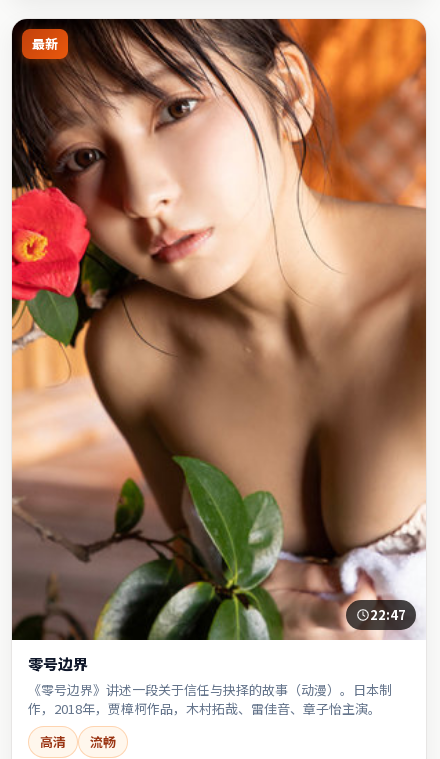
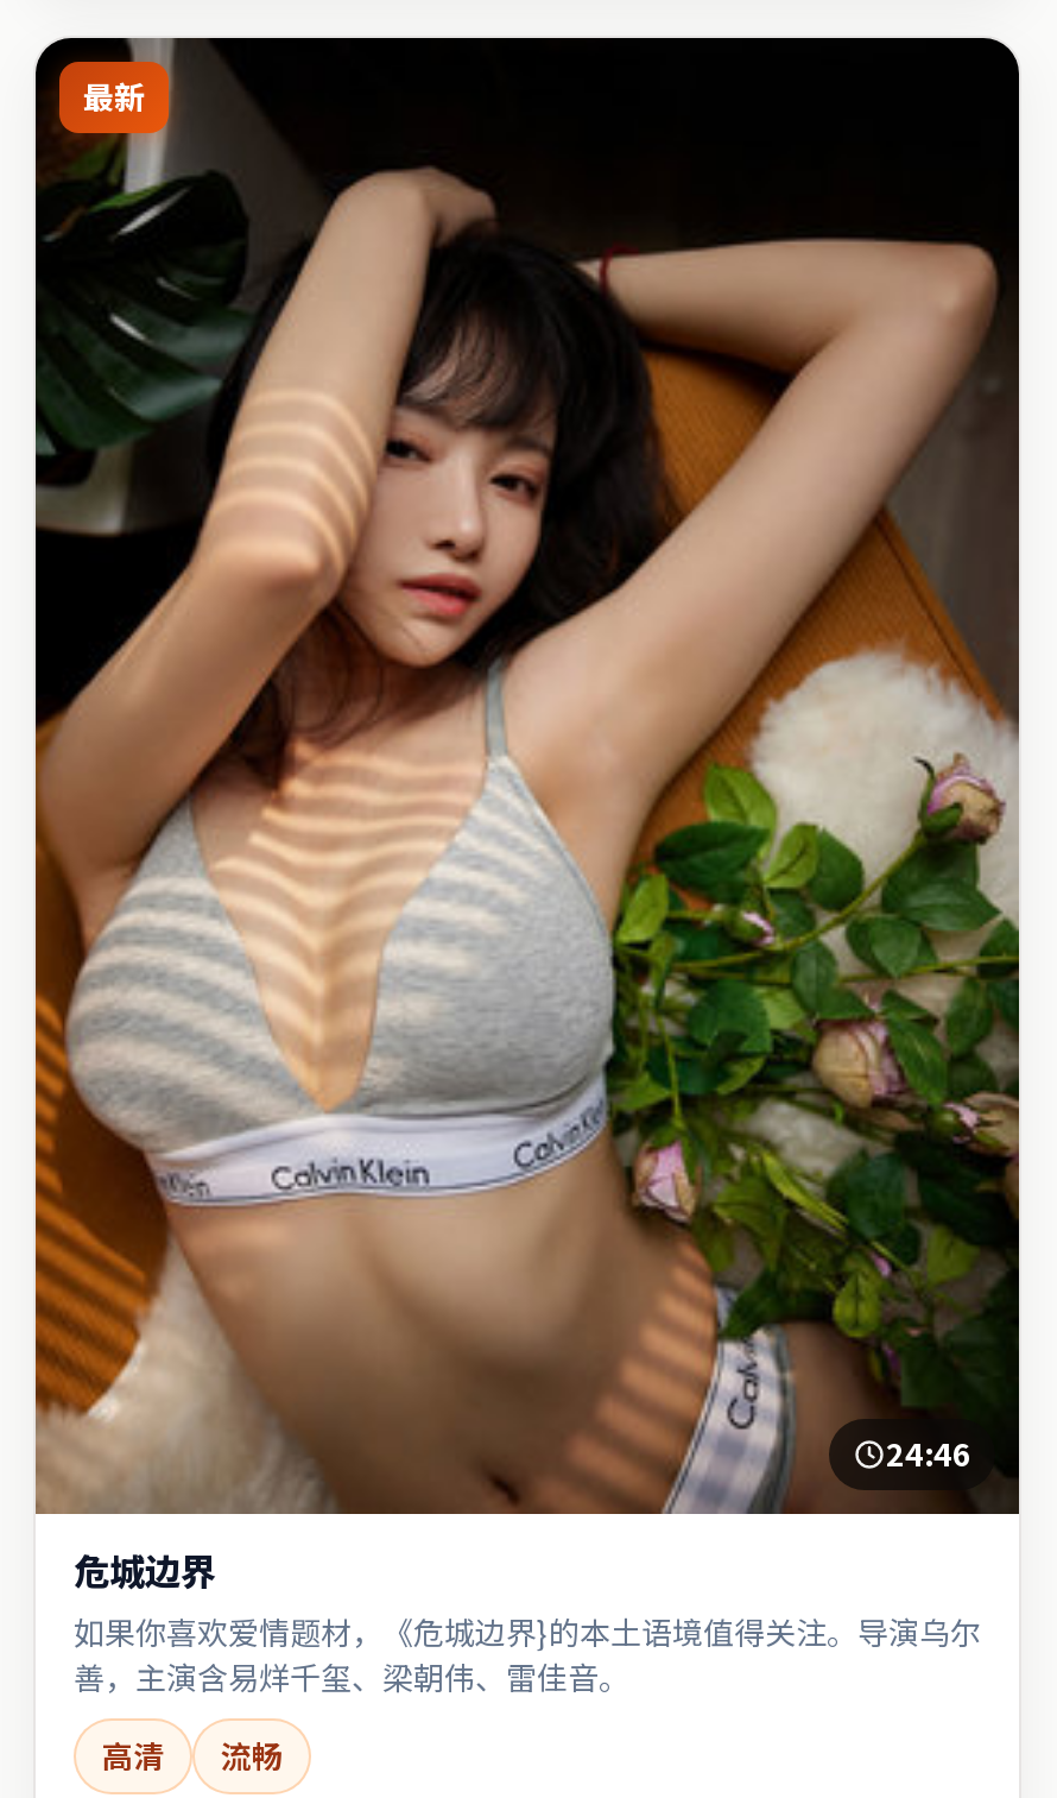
- [image]
- 22:47
+ [image]
+ 24:46

- 零号边界
- 《零号边界》讲述一段关于信任与抉择的故事（动漫）。日本制
- 作，2018年，贾樟柯作品，木村拓哉、雷佳音、章子怡主演。
+ 危城边界
+ 如果你喜欢爱情题材，《危城边界}的本土语境值得关注。导演乌尔
+ 善，主演含易烊千玺、梁朝伟、雷佳音。
